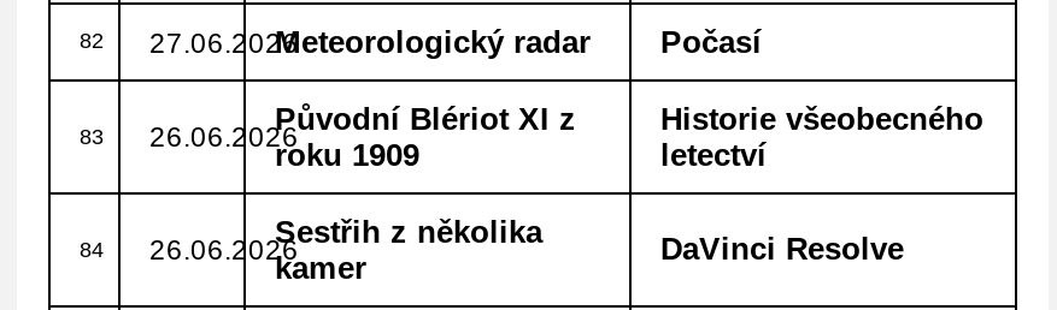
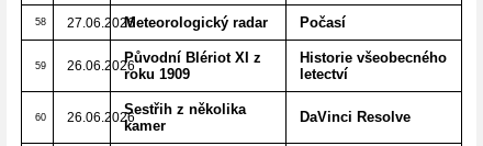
- 82
+ 58

- 83
+ 59

- 84
+ 60
